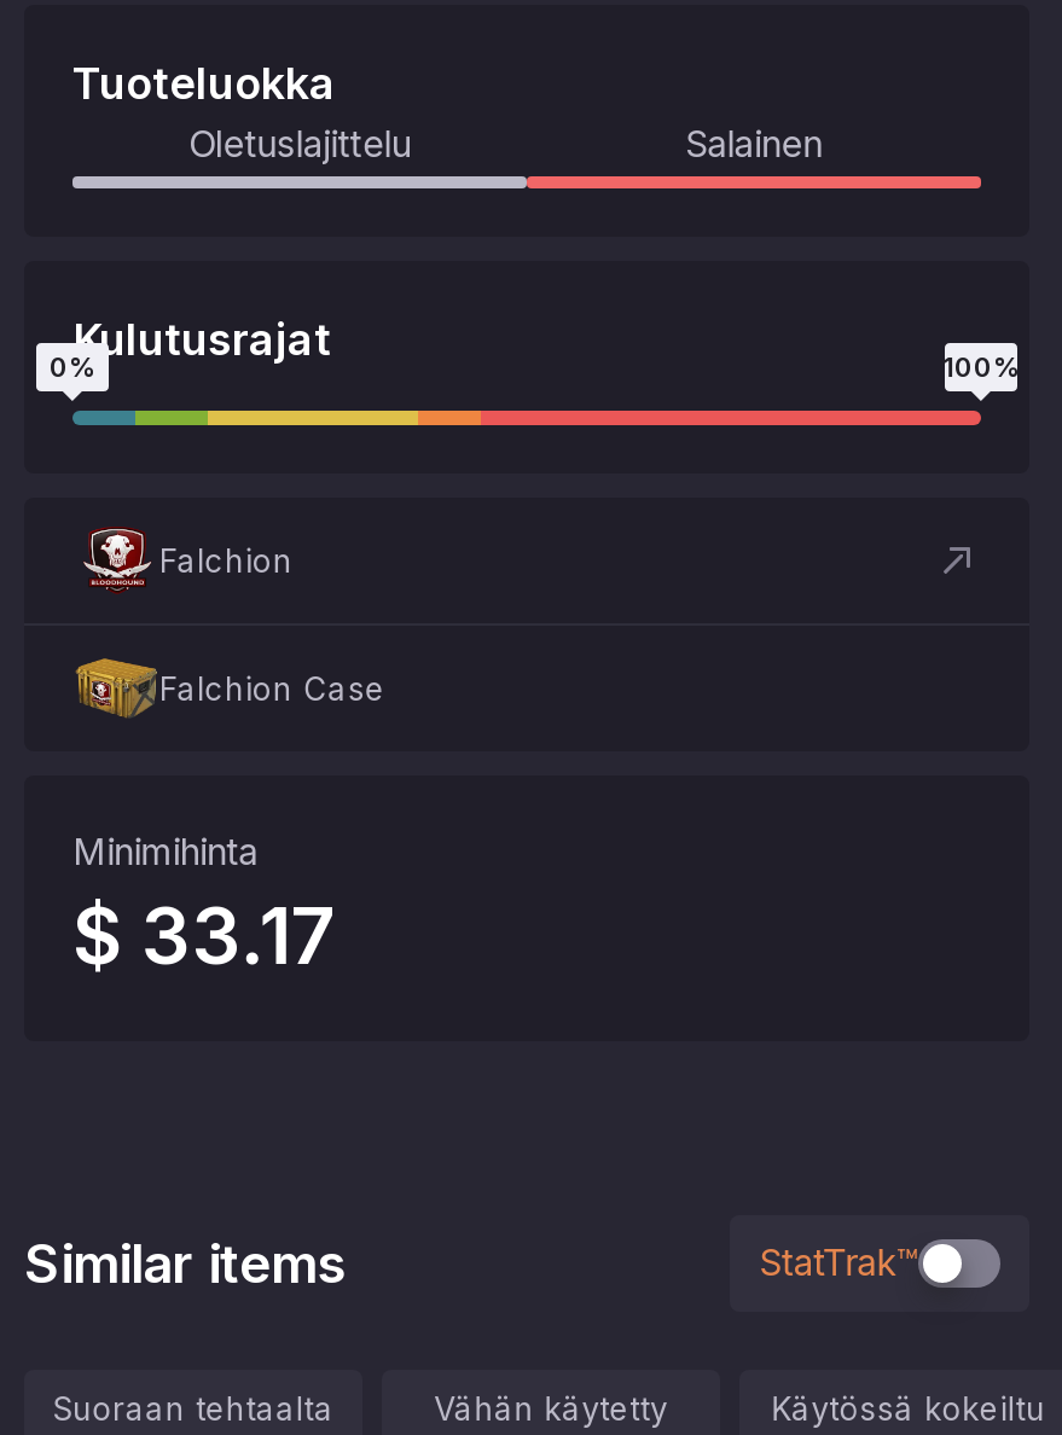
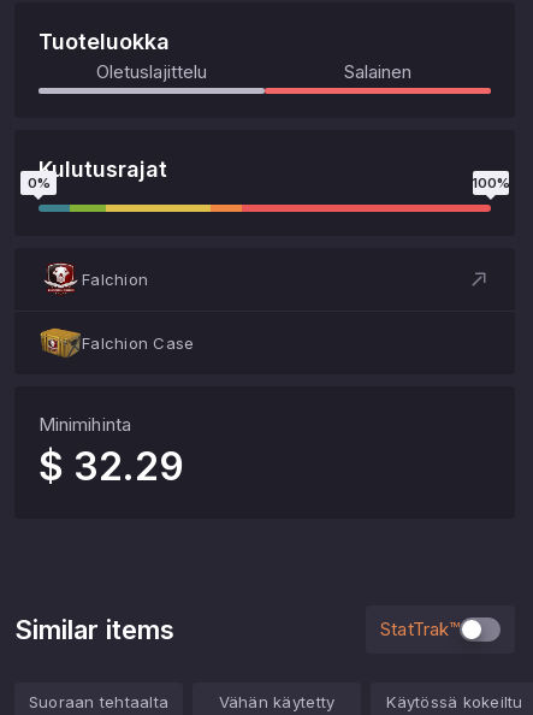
- $ 33.17
+ $ 32.29
